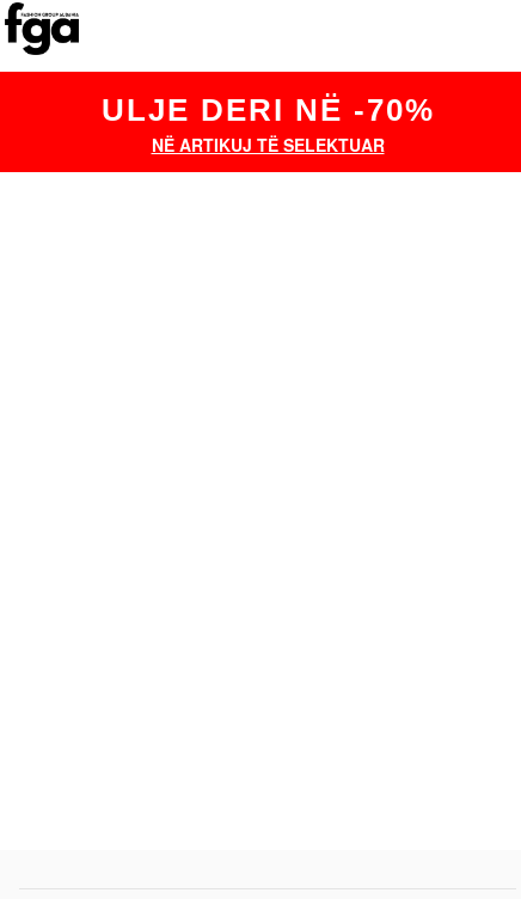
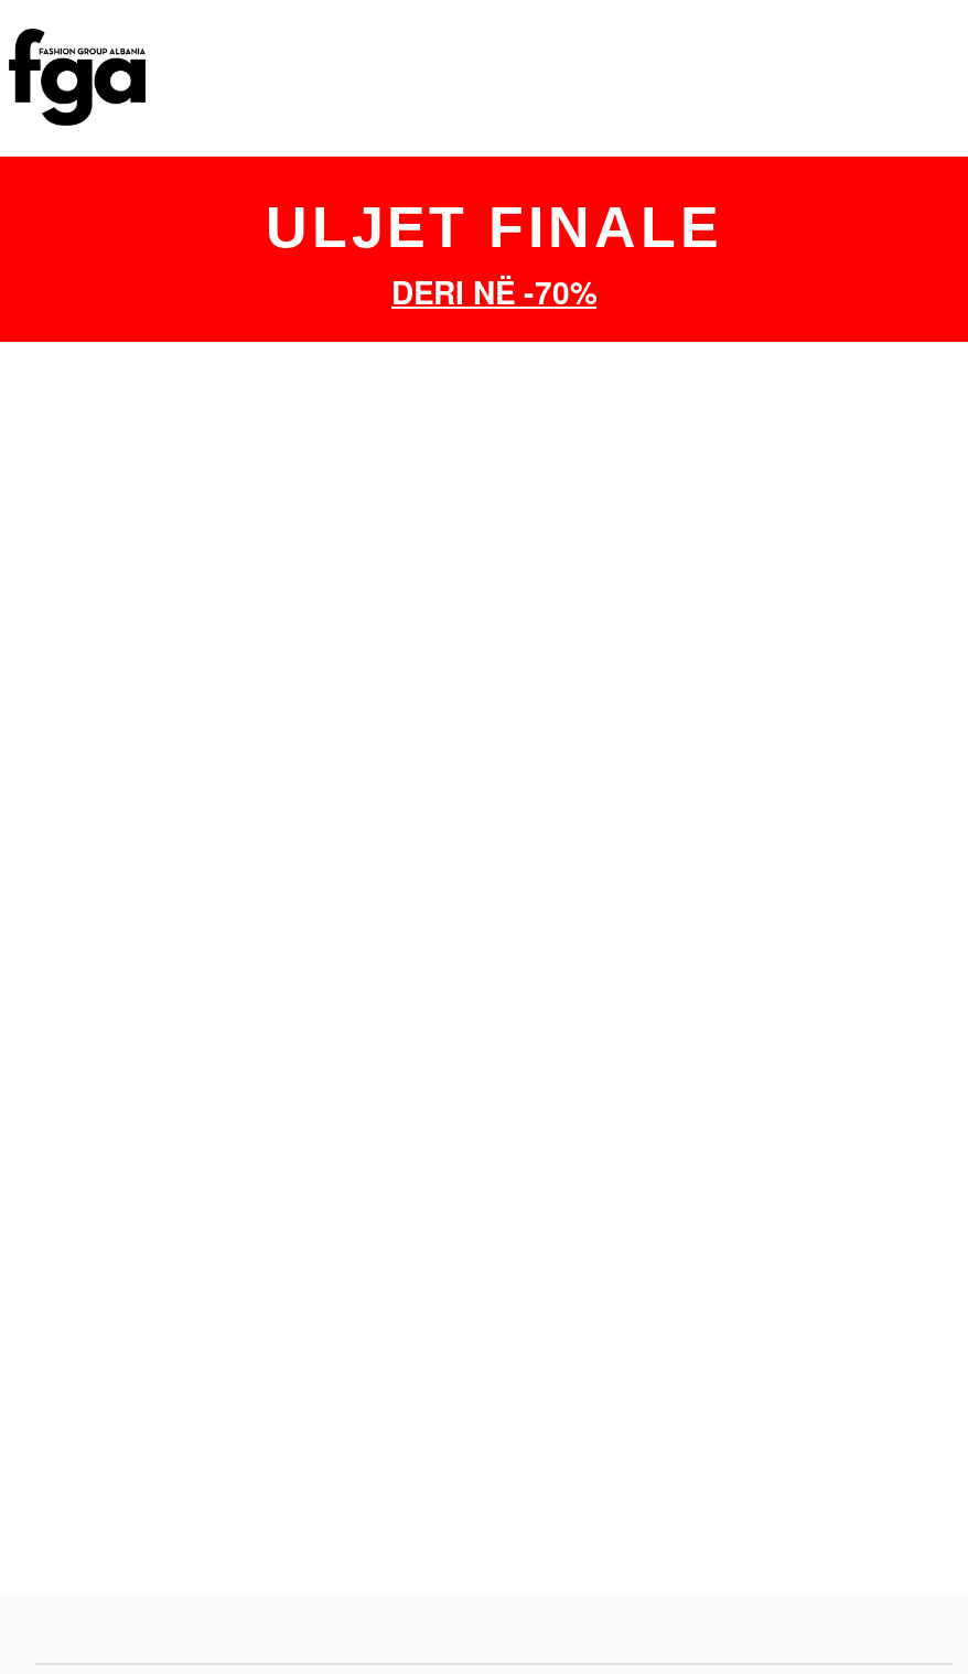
- ULJE DERI NË -70%
- NË ARTIKUJ TË SELEKTUAR
+ ULJET FINALE
+ DERI NË -70%
